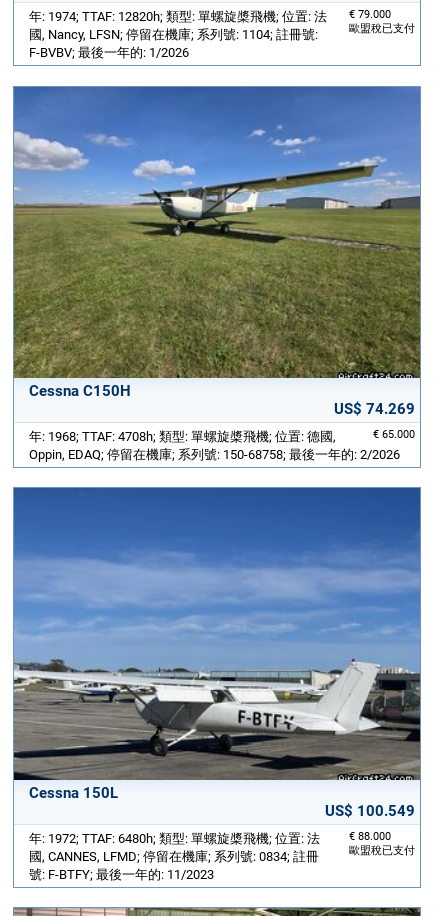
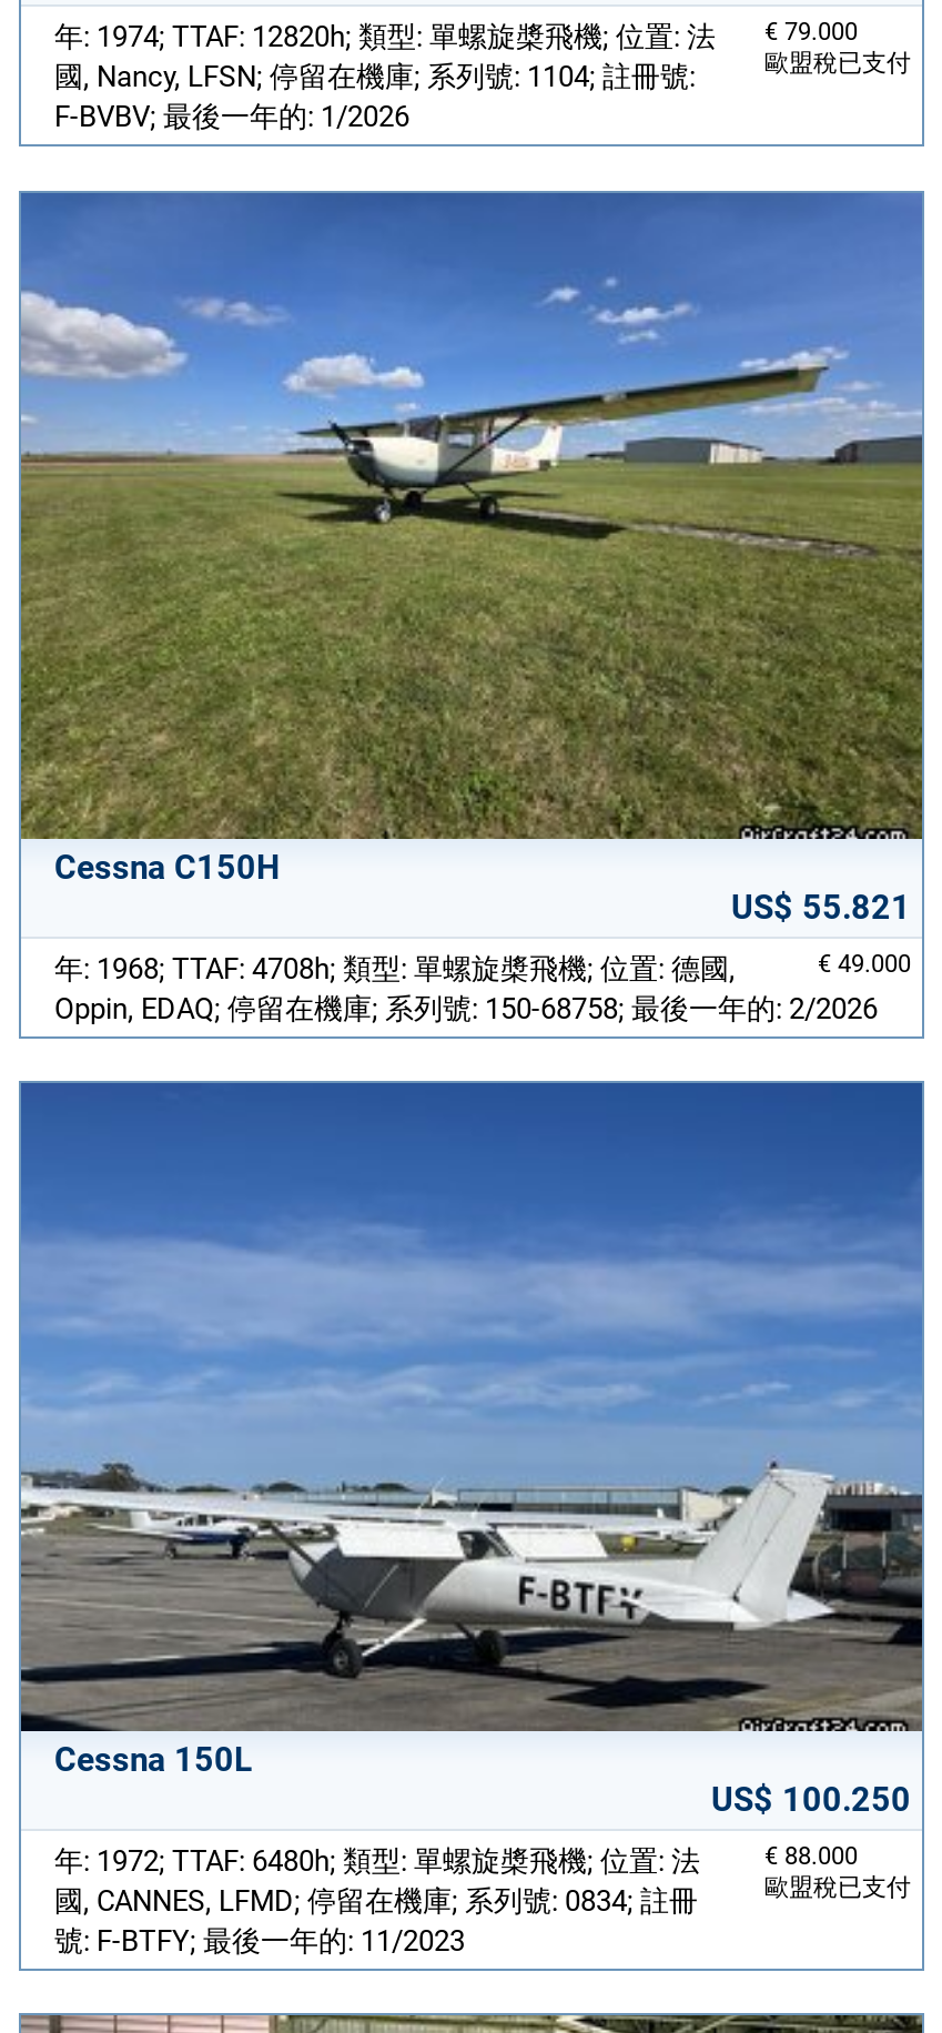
- US$ 74.269
+ US$ 55.821

- € 65.000
+ € 49.000

- US$ 100.549
+ US$ 100.250
